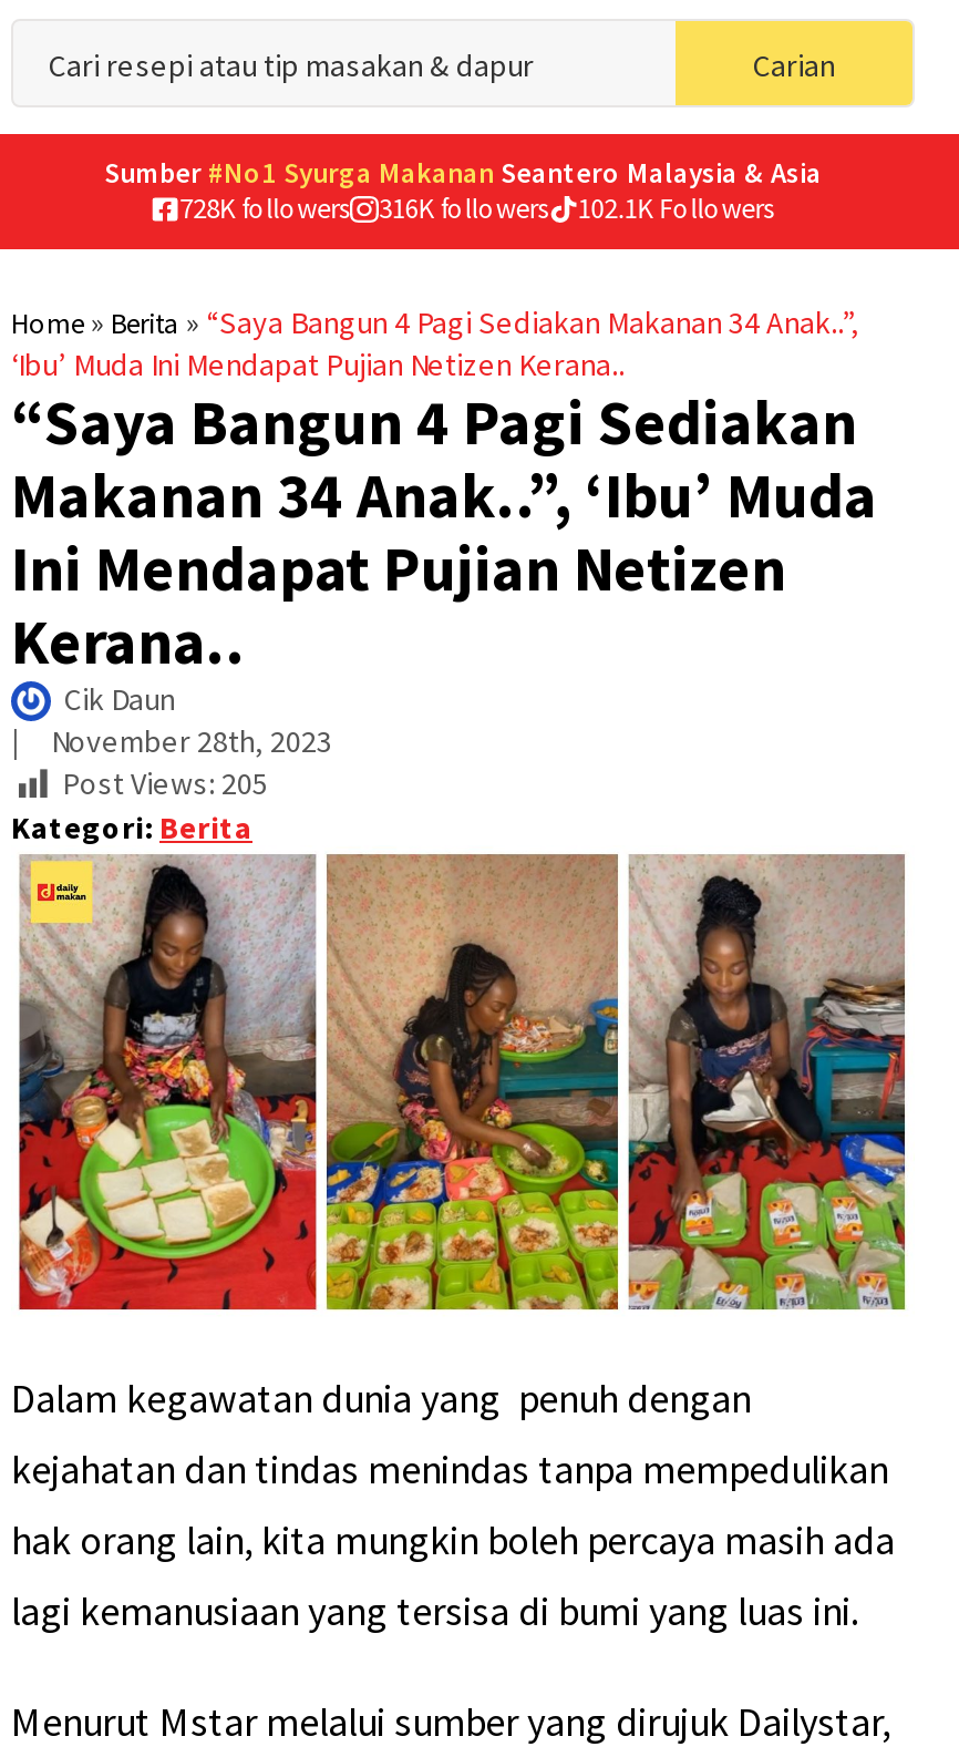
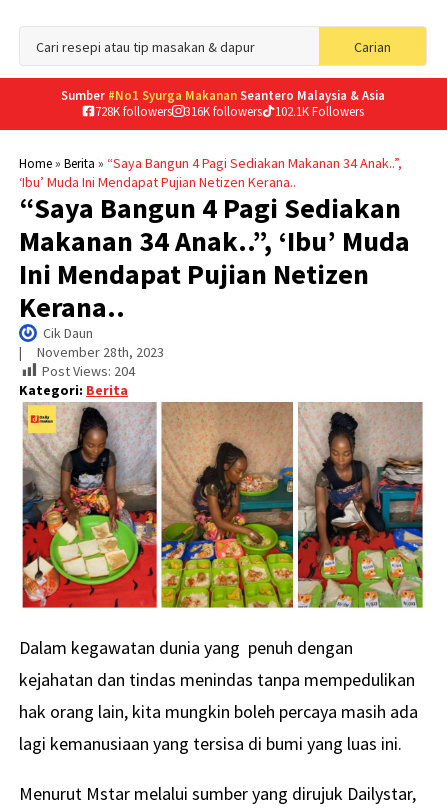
- Post Views: 205
+ Post Views: 204
